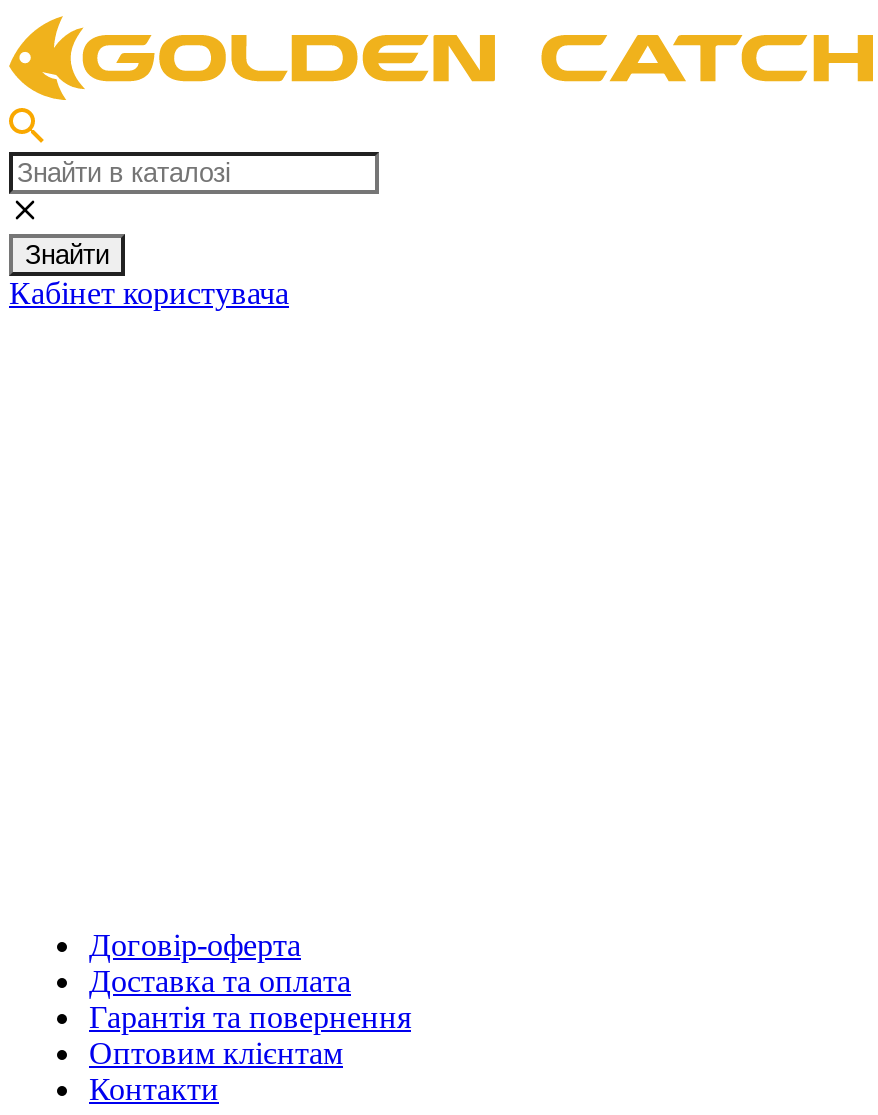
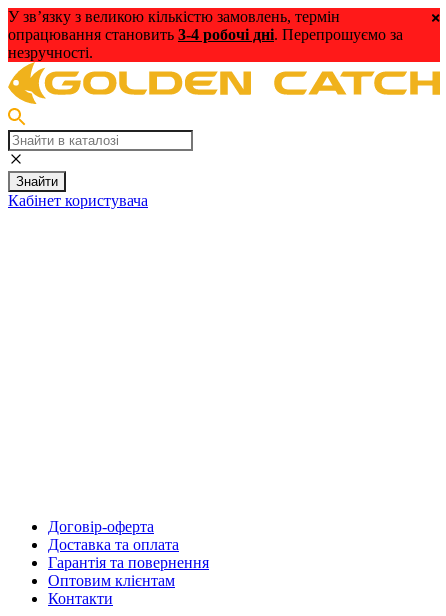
+ У зв’язку з великою кількістю замовлень, термін
+ опрацювання становить 3-4 робочі дні. Перепрошуємо за
+ незручності.
